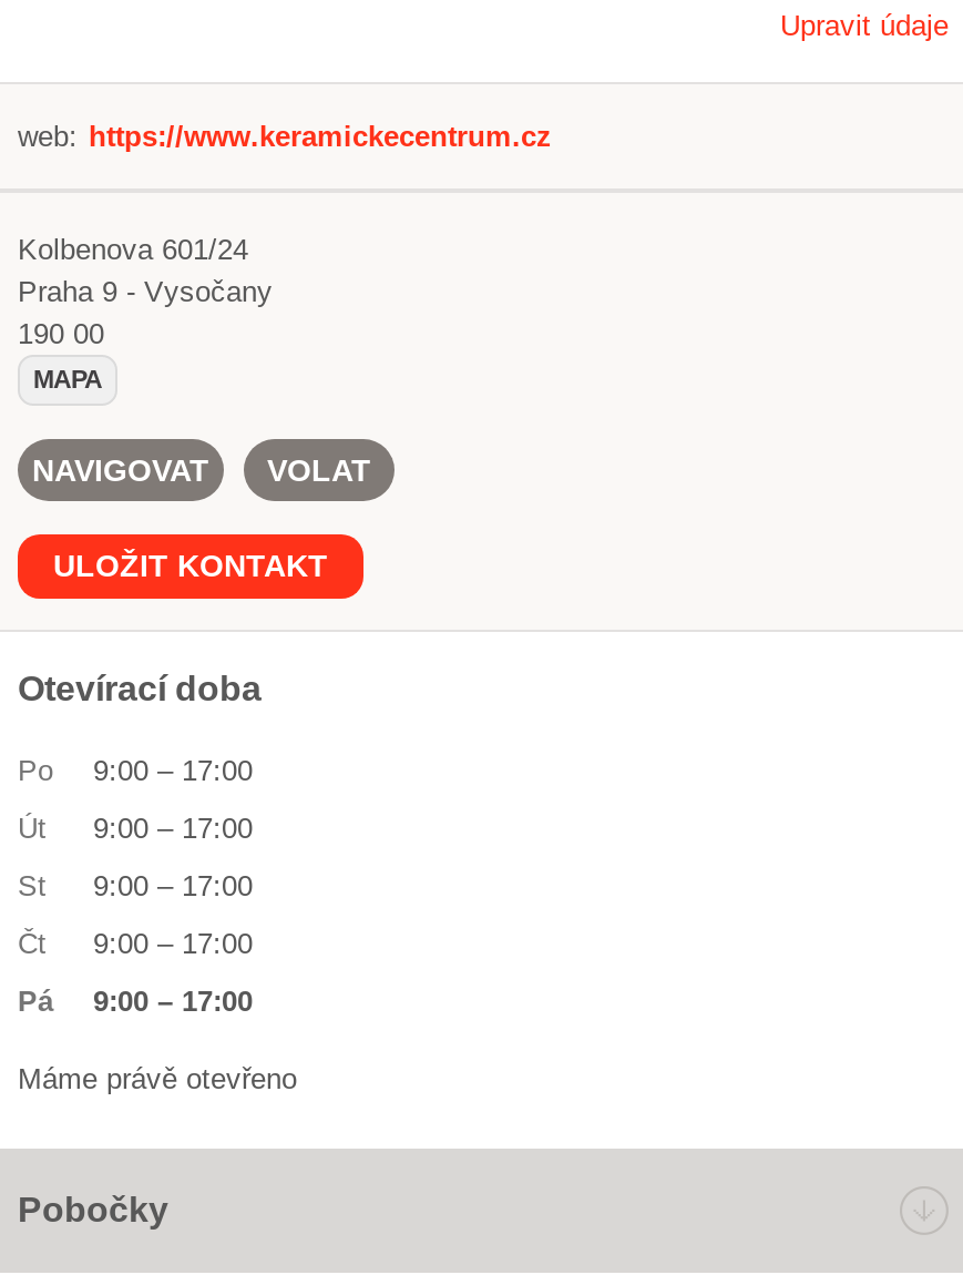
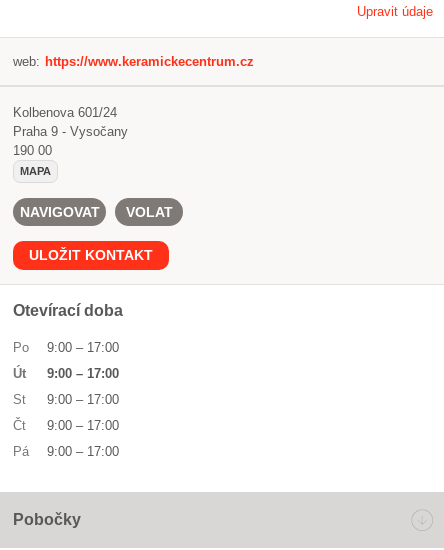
- Máme právě otevřeno
